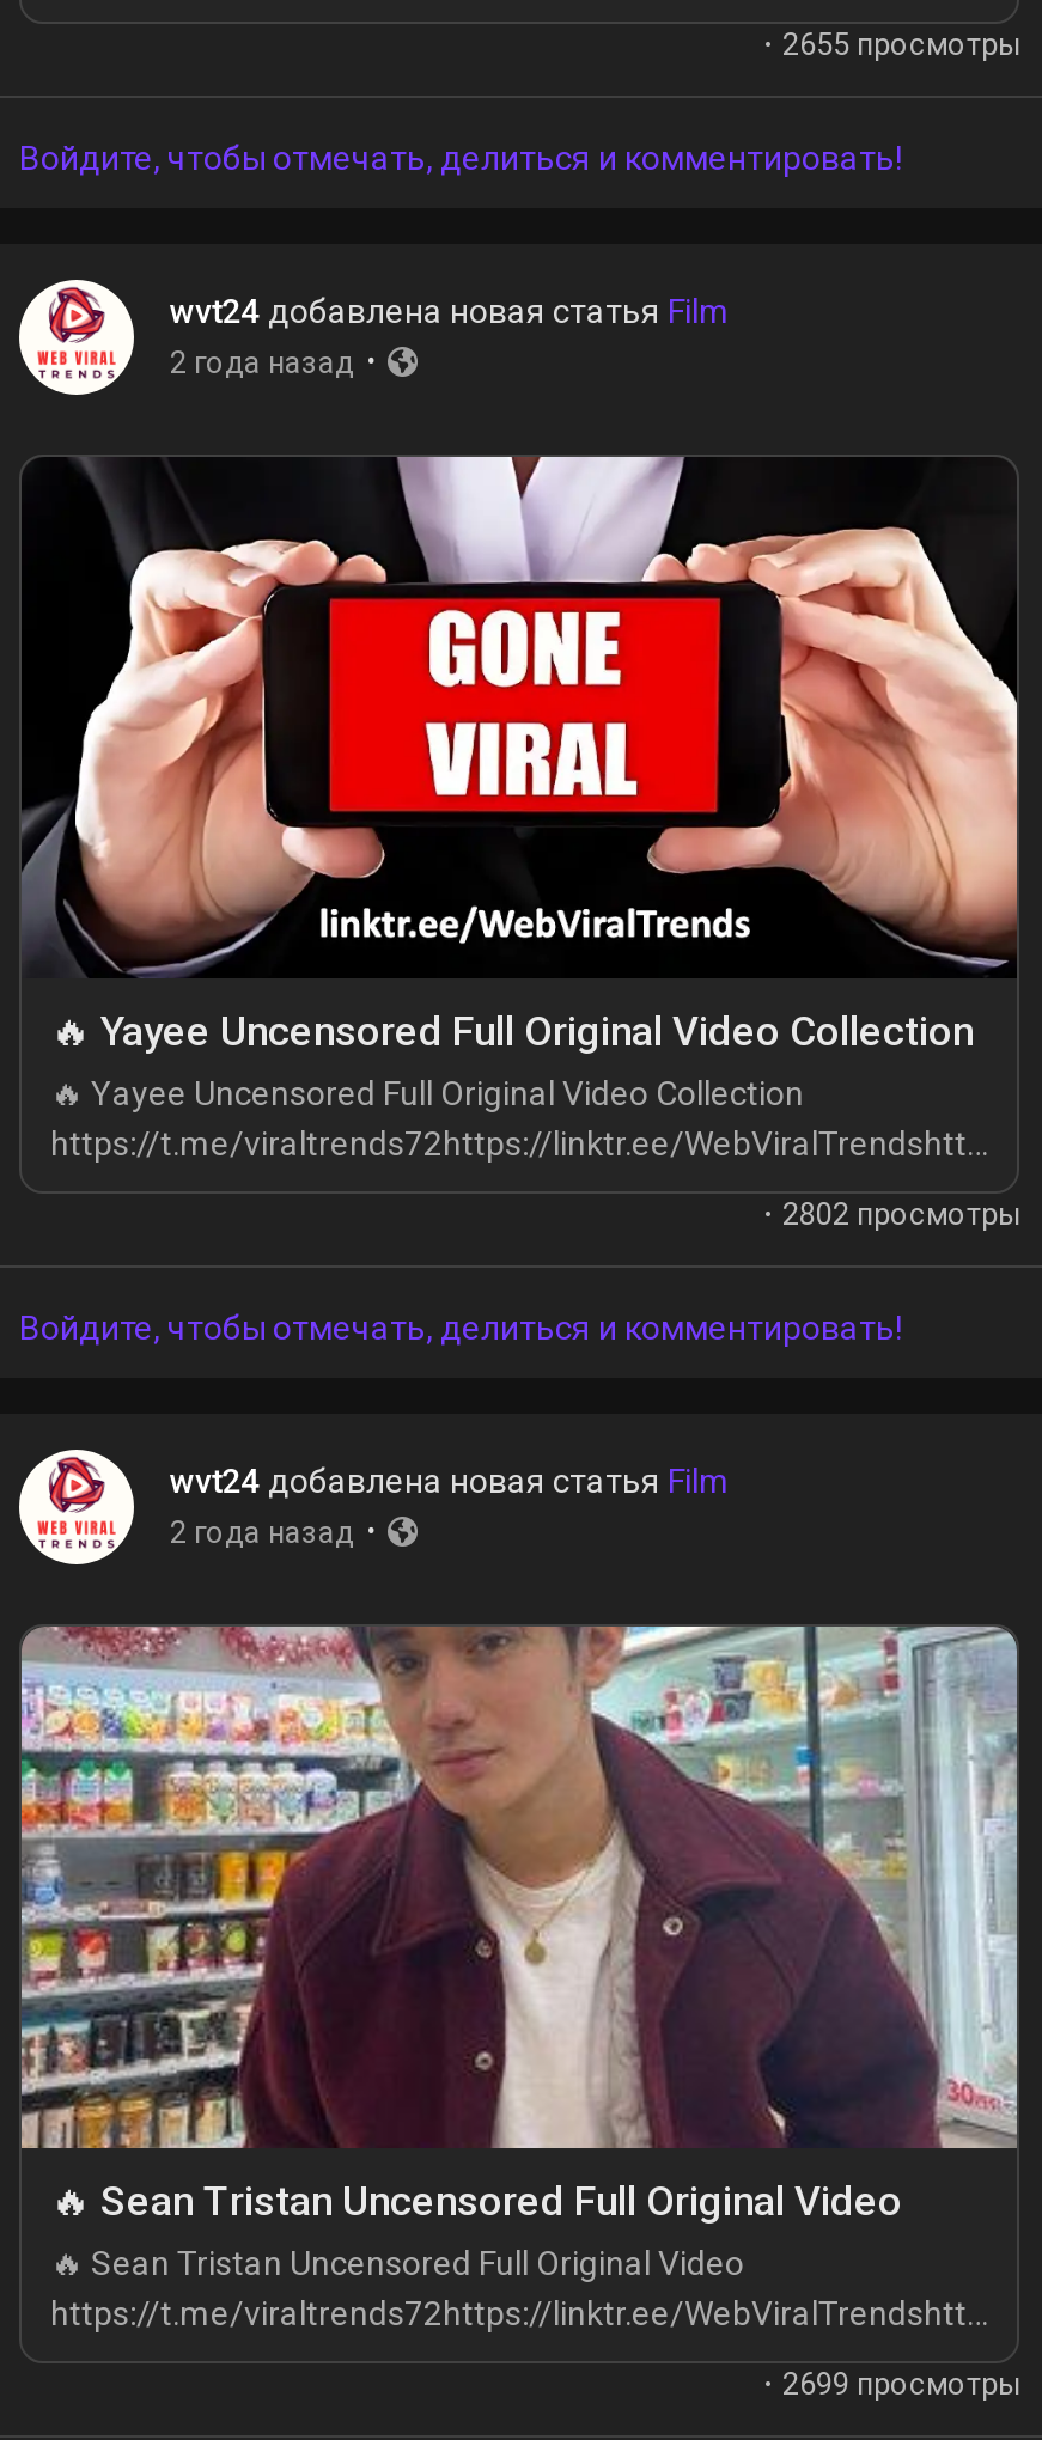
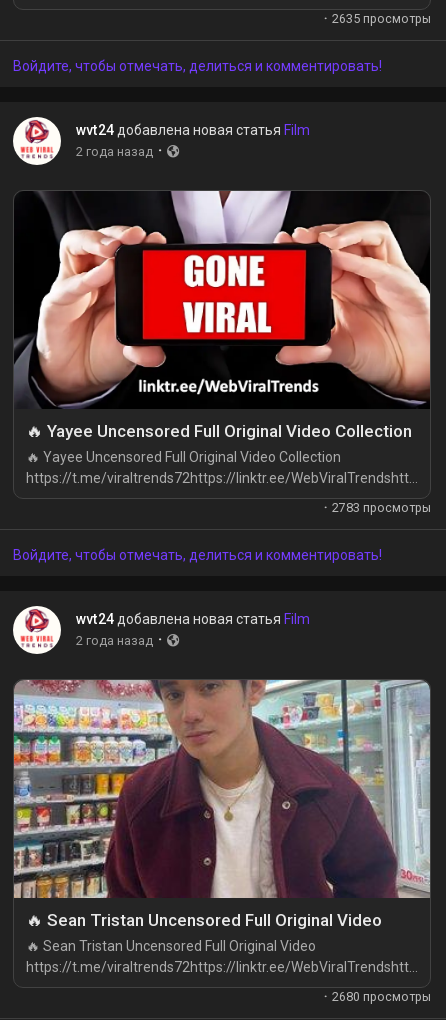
- · 2655 просмотры
+ · 2635 просмотры

- · 2802 просмотры
+ · 2783 просмотры

- · 2699 просмотры
+ · 2680 просмотры
